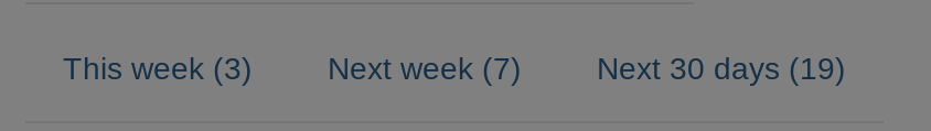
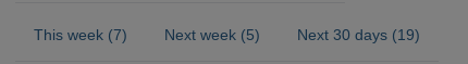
- This week (3)
+ This week (7)

- Next week (7)
+ Next week (5)
